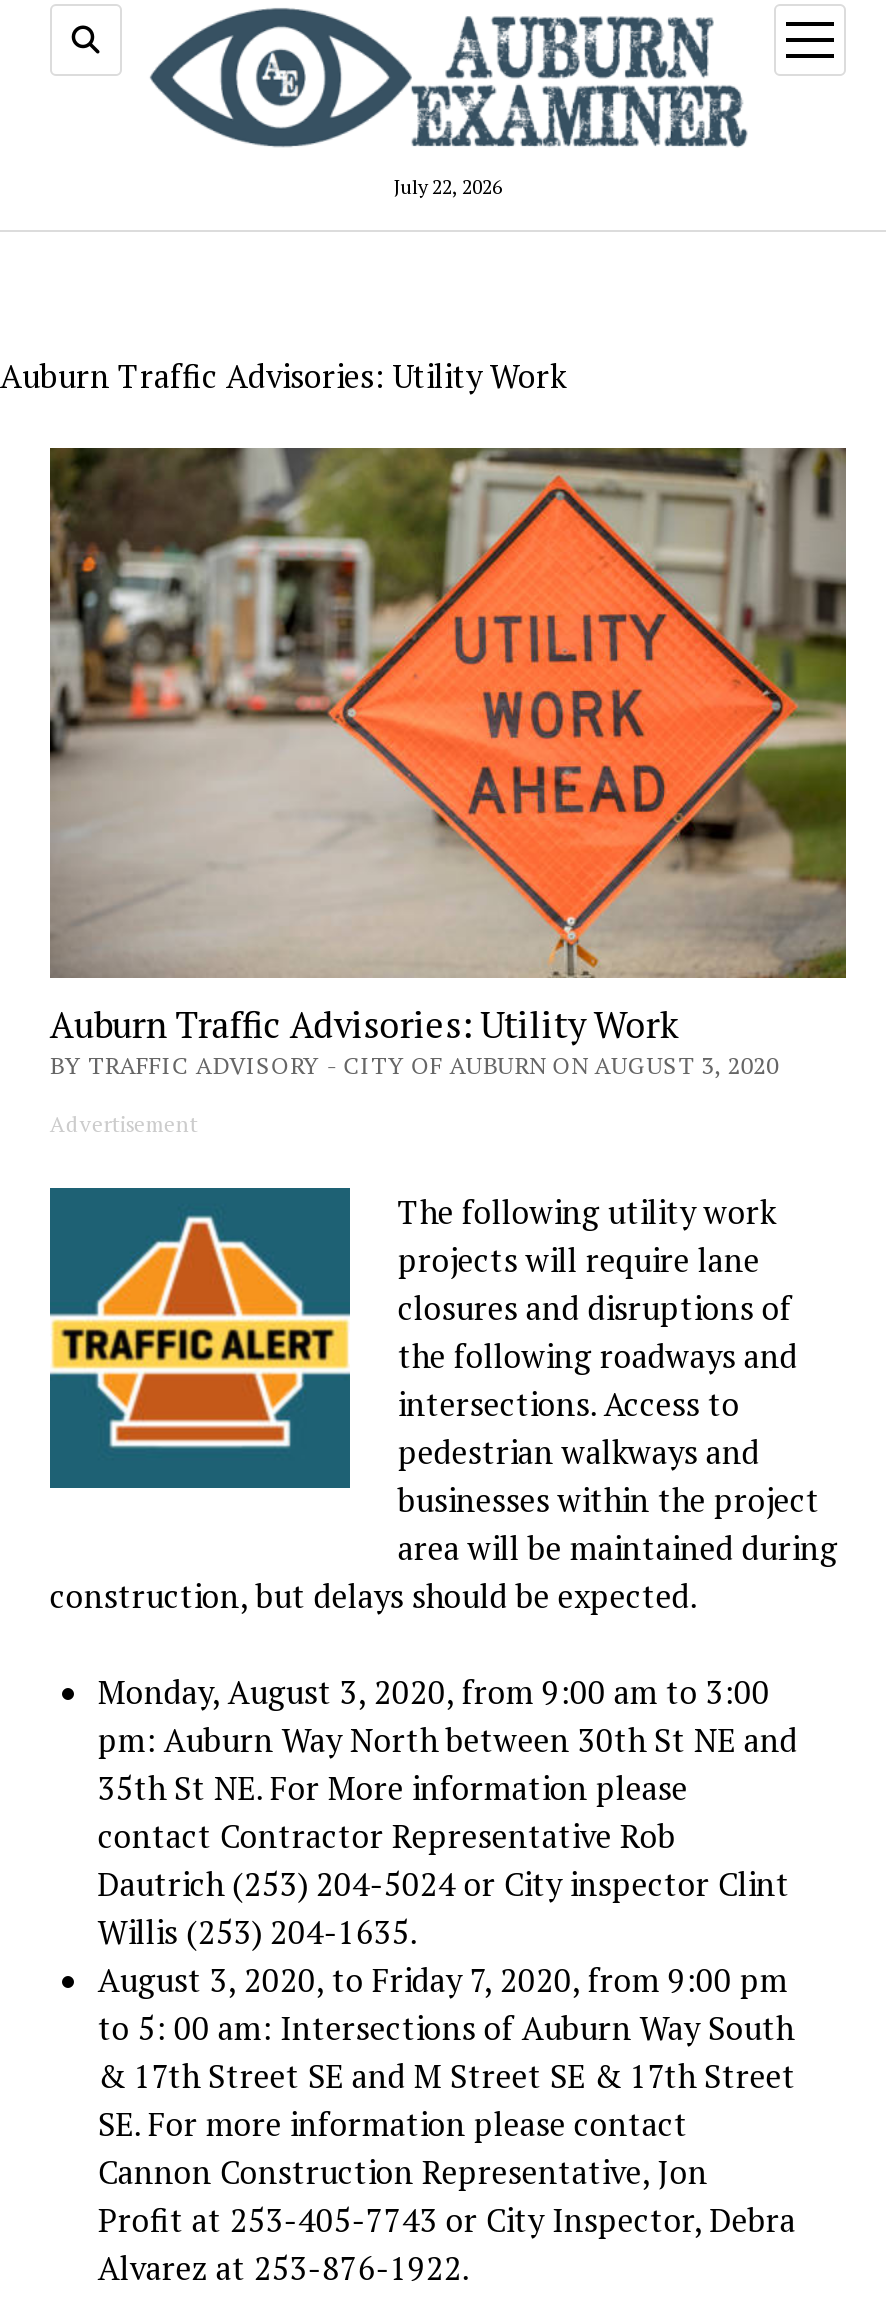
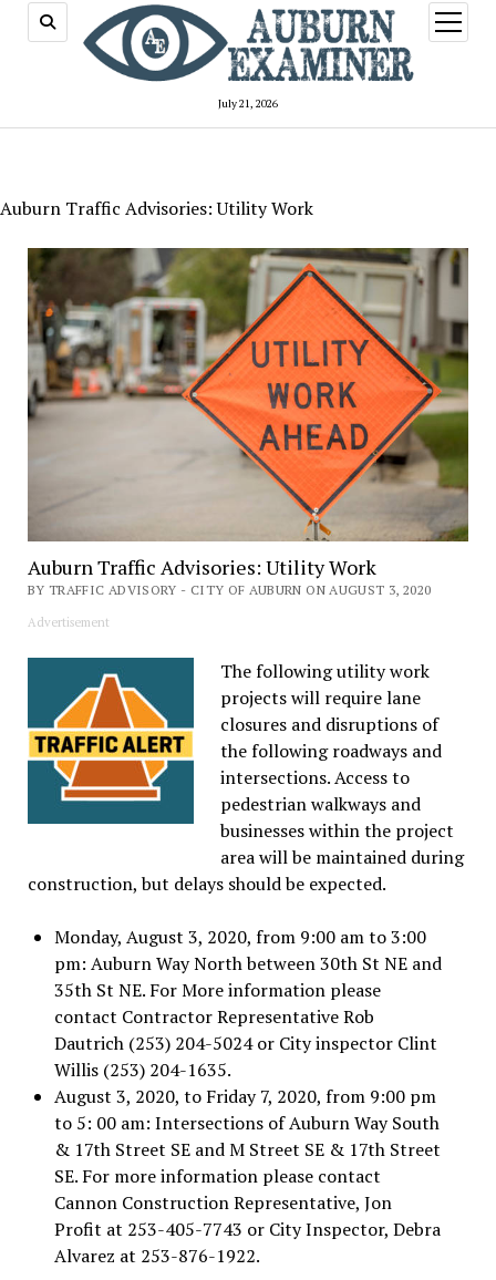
- July 22, 2026
+ July 21, 2026
